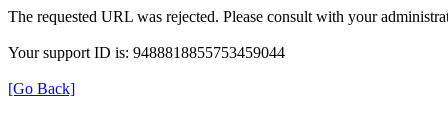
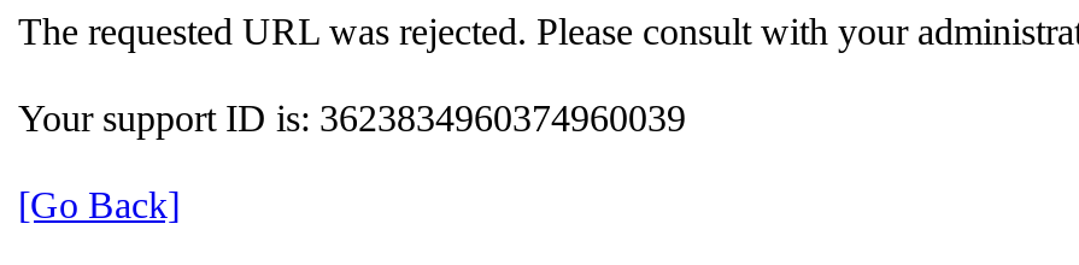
- Your support ID is: 9488818855753459044
+ Your support ID is: 3623834960374960039
